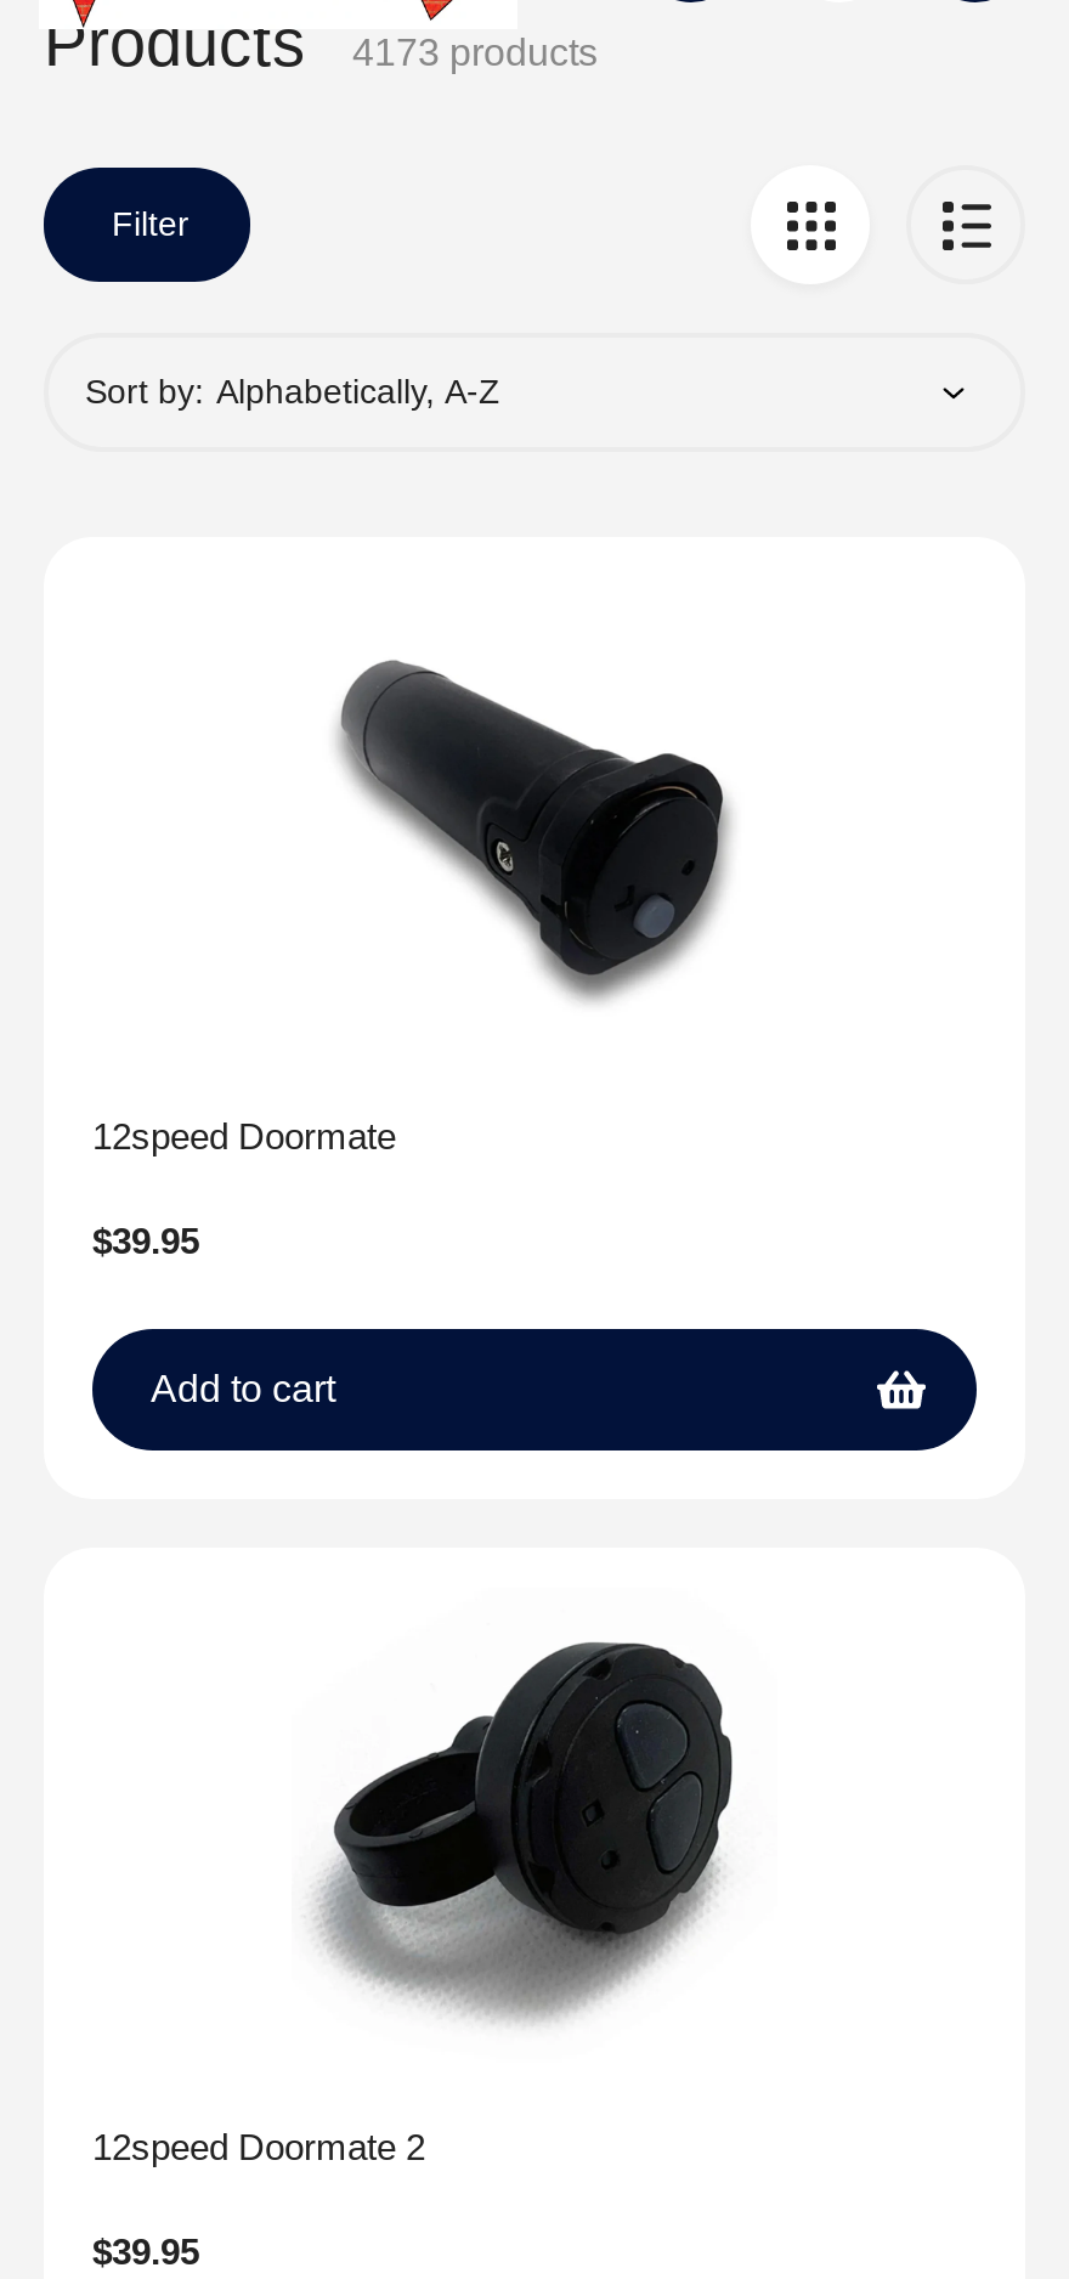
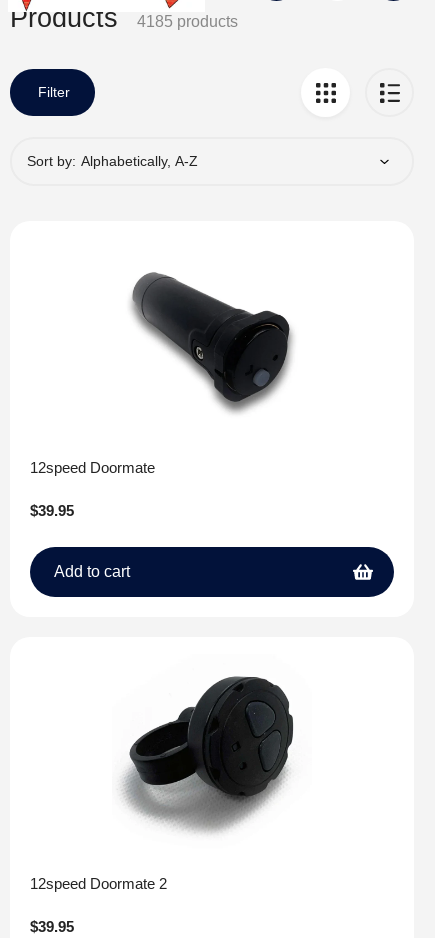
- 4173 products
+ 4185 products
